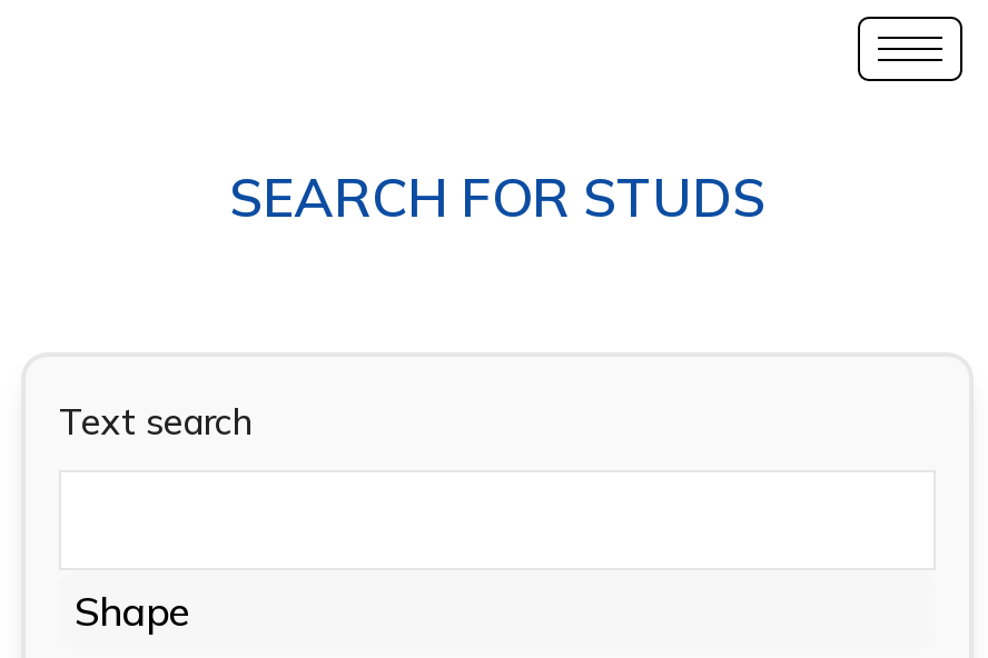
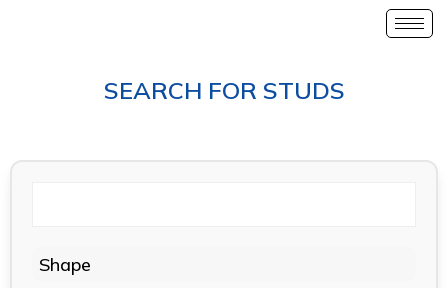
- Text search
